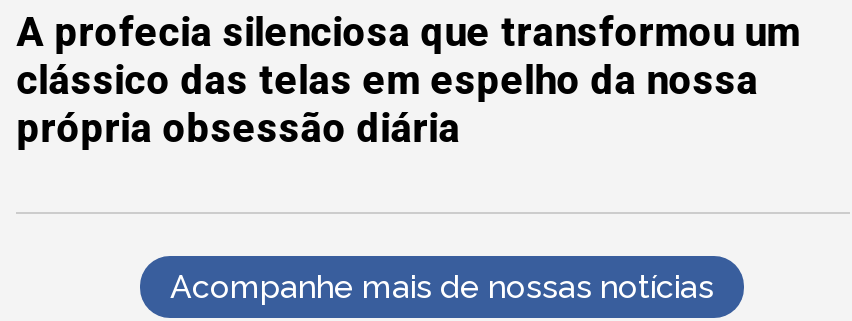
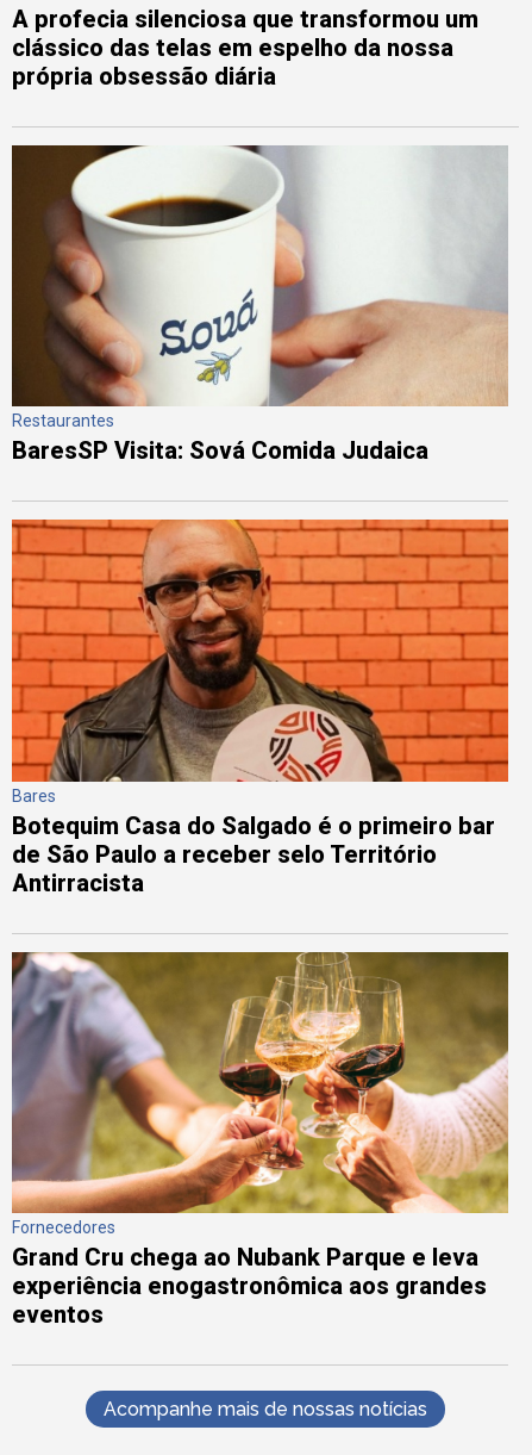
+ [image]
+ Restaurantes
+ BaresSP Visita: Sová Comida Judaica

+ [image]
+ Bares
+ Botequim Casa do Salgado é o primeiro bar
+ de São Paulo a receber selo Território
+ Antirracista

+ [image]
+ Fornecedores
+ Grand Cru chega ao Nubank Parque e leva
+ experiência enogastronômica aos grandes
+ eventos
